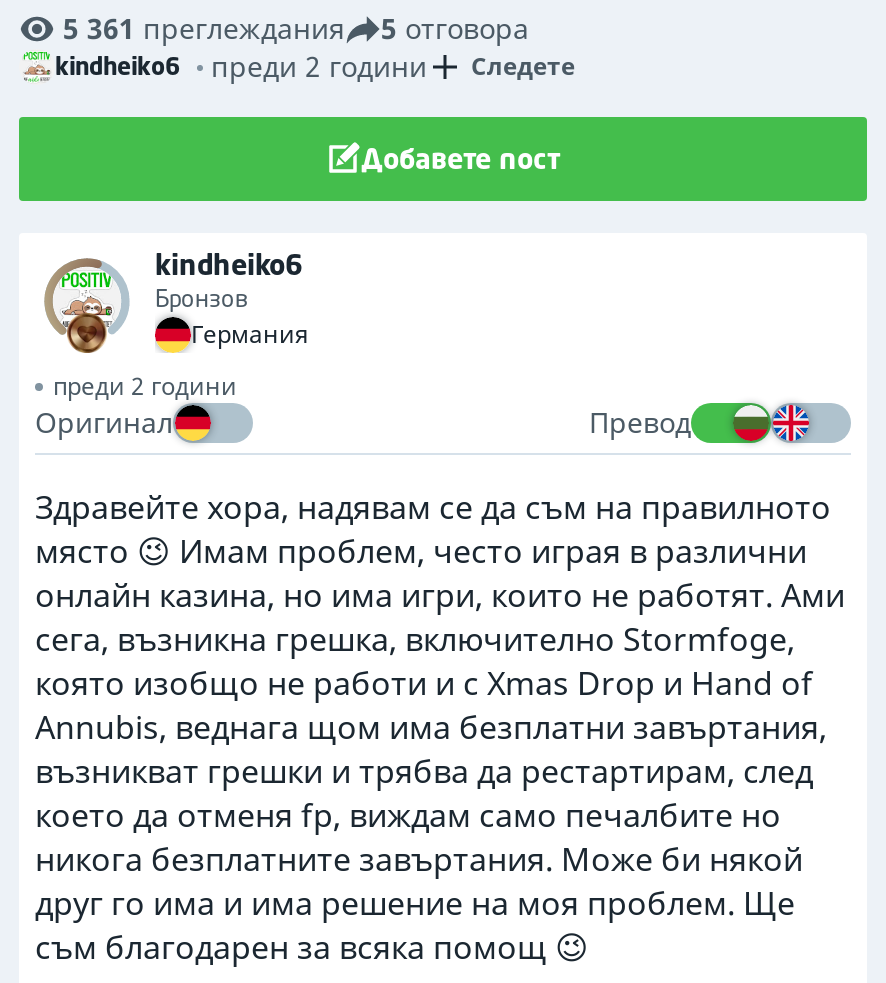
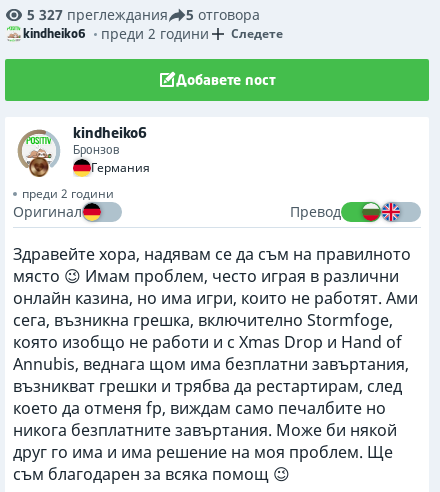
- 5 361 преглеждания
+ 5 327 преглеждания
